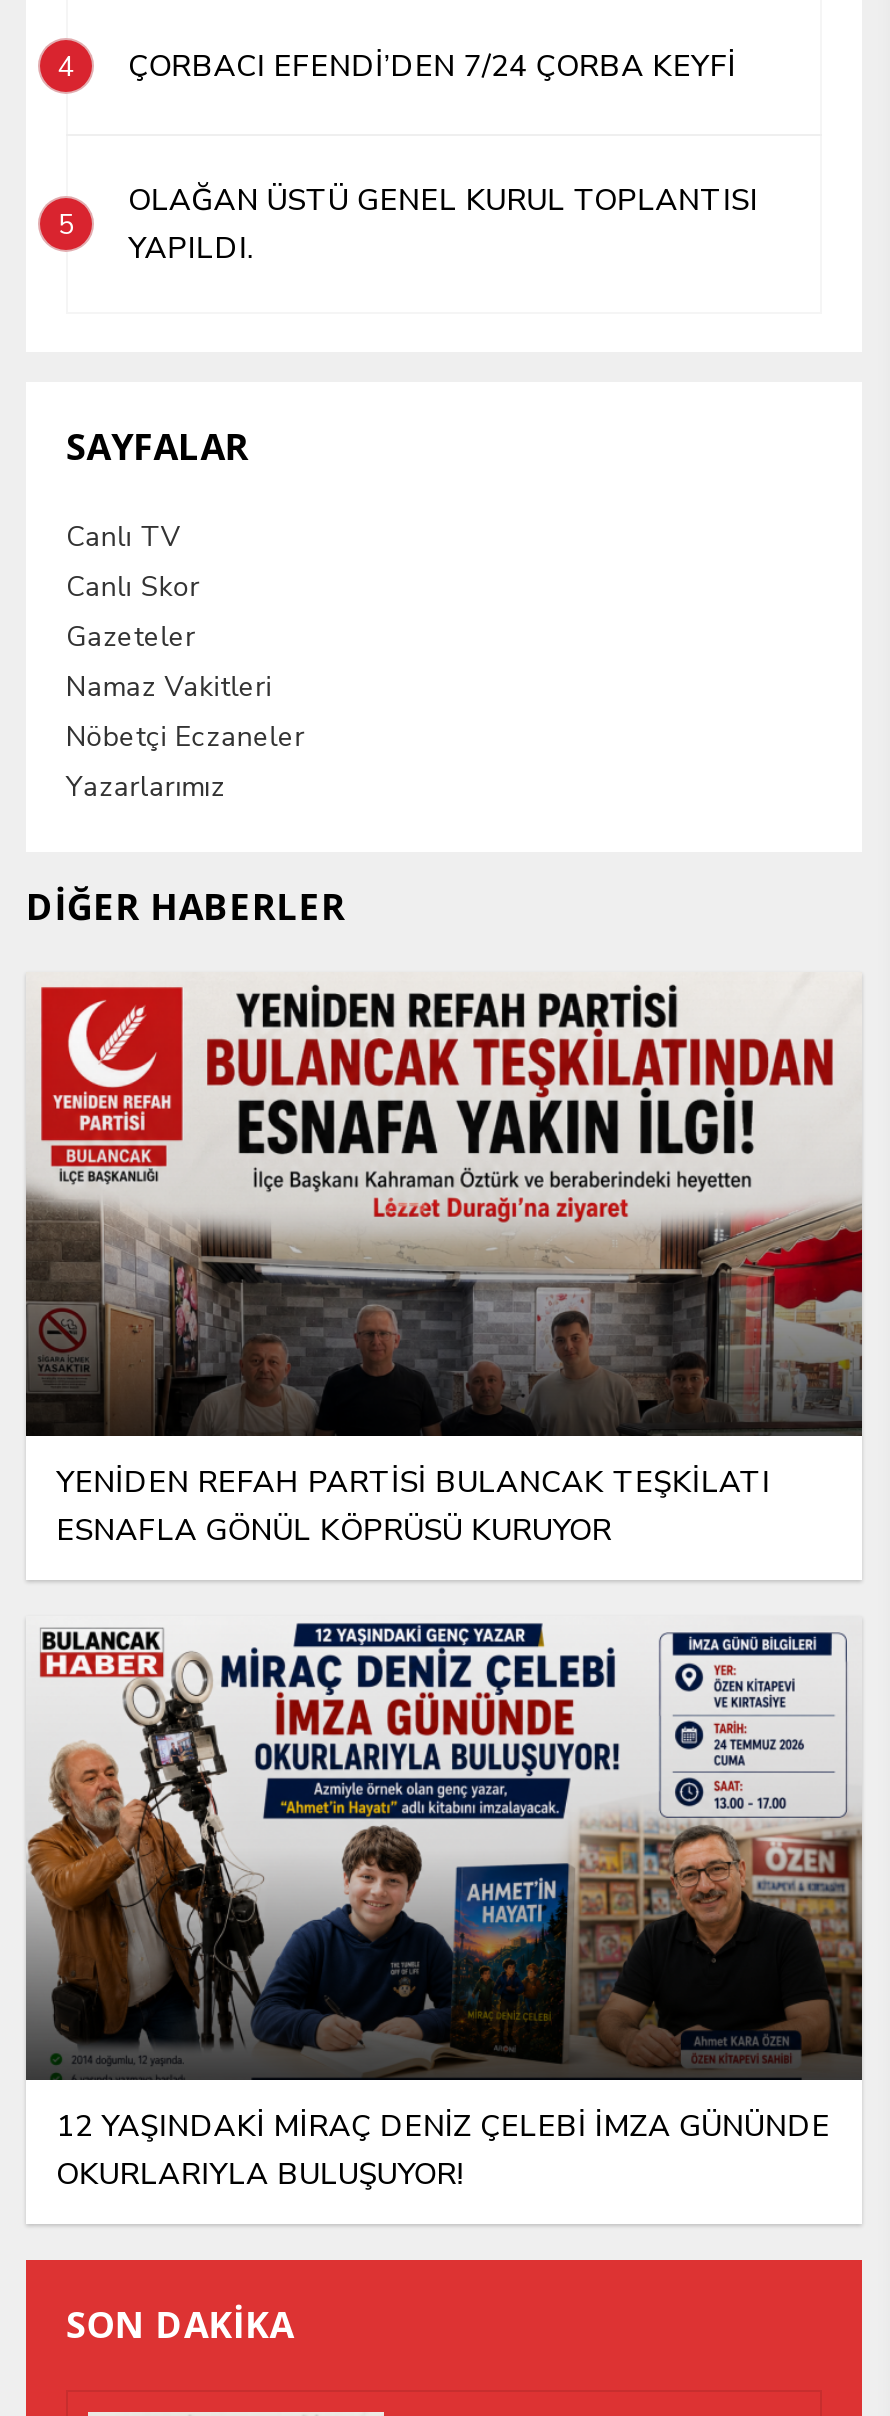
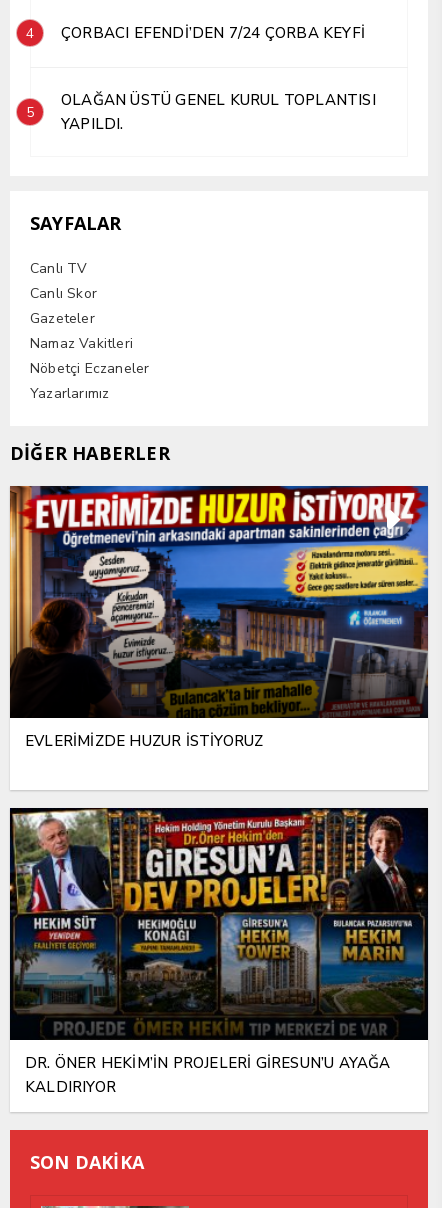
- [image]
- YENİDEN REFAH PARTİSİ BULANCAK TEŞKİLATI
- ESNAFLA GÖNÜL KÖPRÜSÜ KURUYOR
+ [image]
+ EVLERİMİZDE HUZUR İSTİYORUZ

- [image]
- 12 YAŞINDAKİ MİRAÇ DENİZ ÇELEBİ İMZA GÜNÜNDE
- OKURLARIYLA BULUŞUYOR!
+ [image]
+ DR. ÖNER HEKİM’İN PROJELERİ GİRESUN’U AYAĞA
+ KALDIRIYOR
